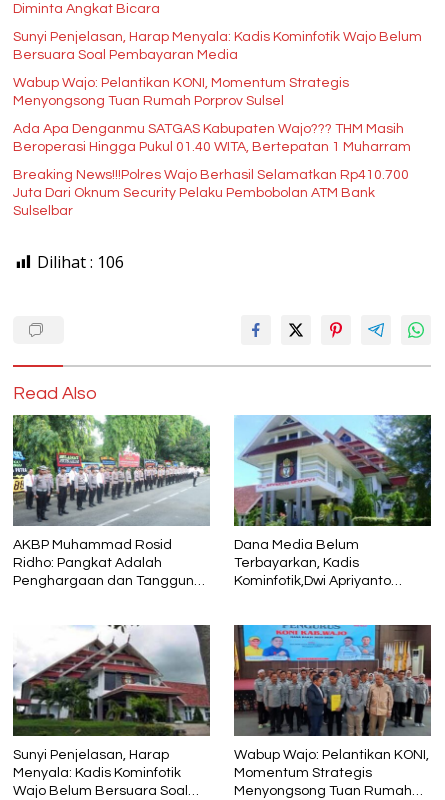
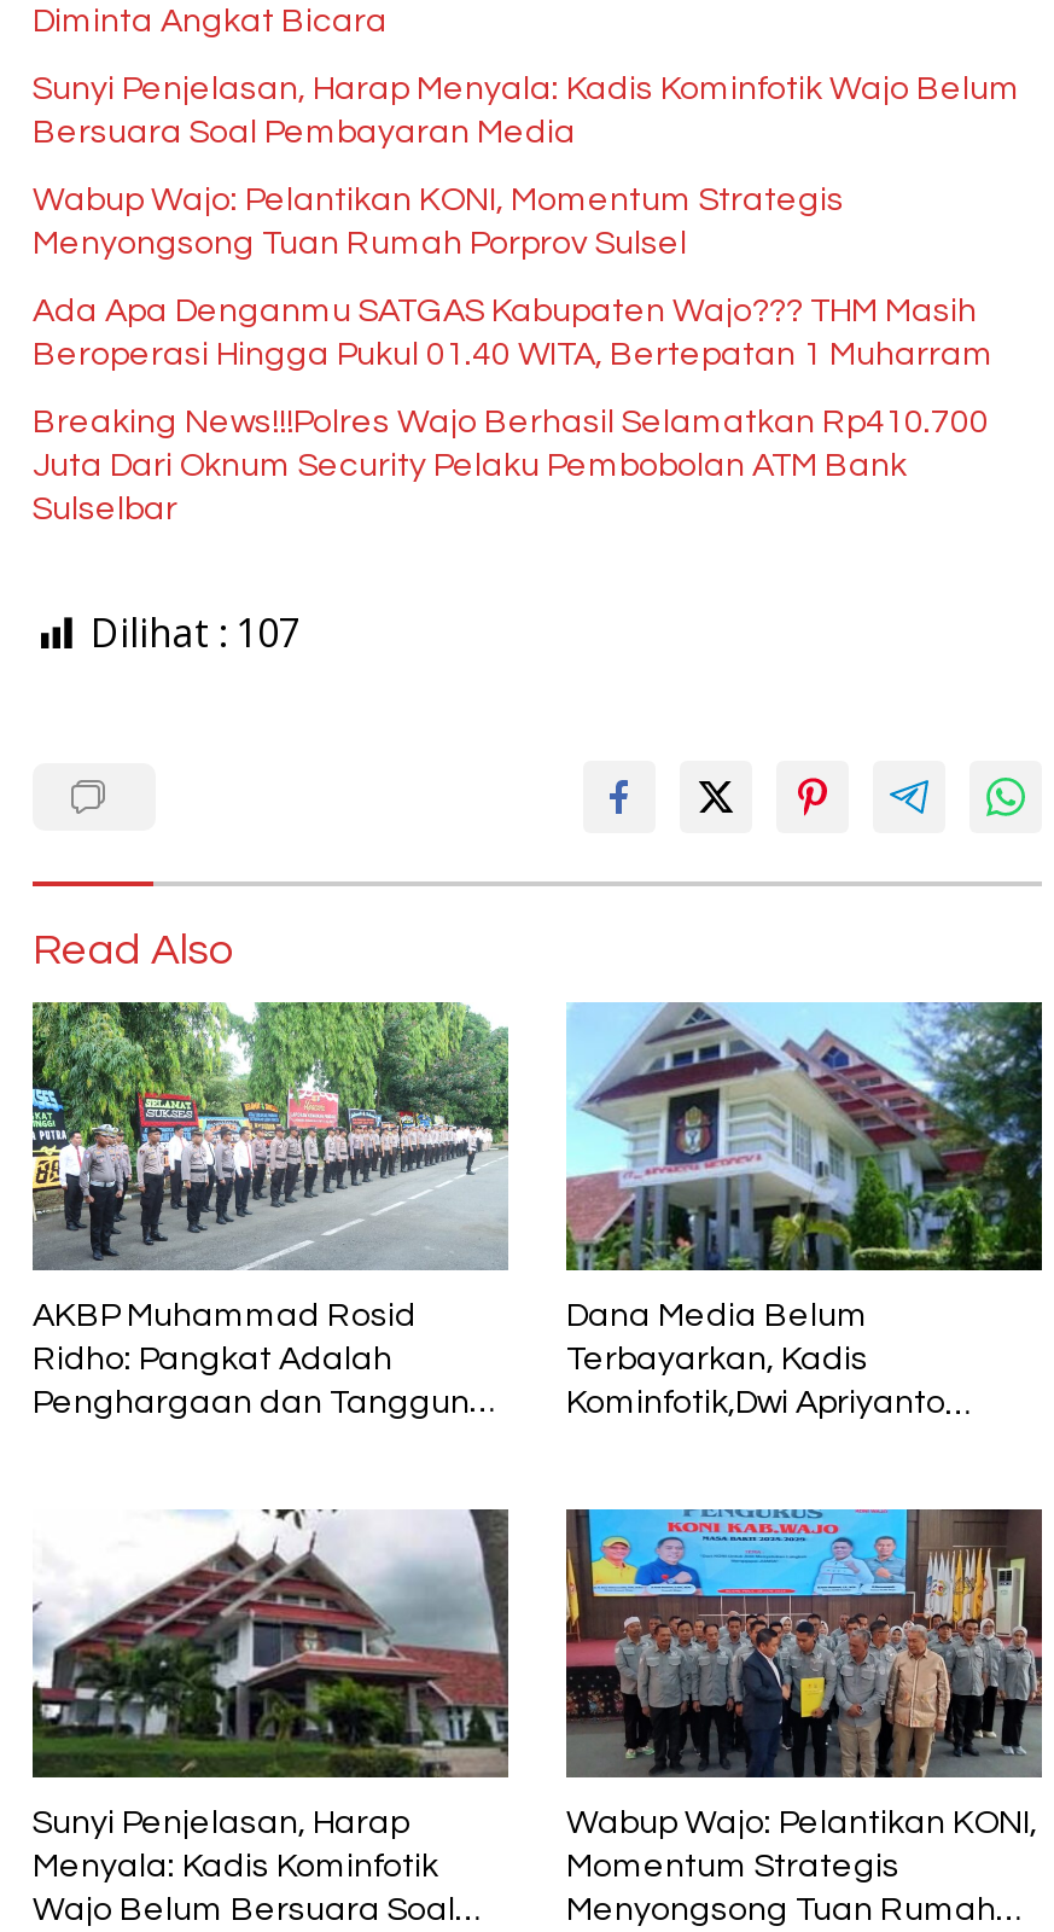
- Dilihat : 106
+ Dilihat : 107
